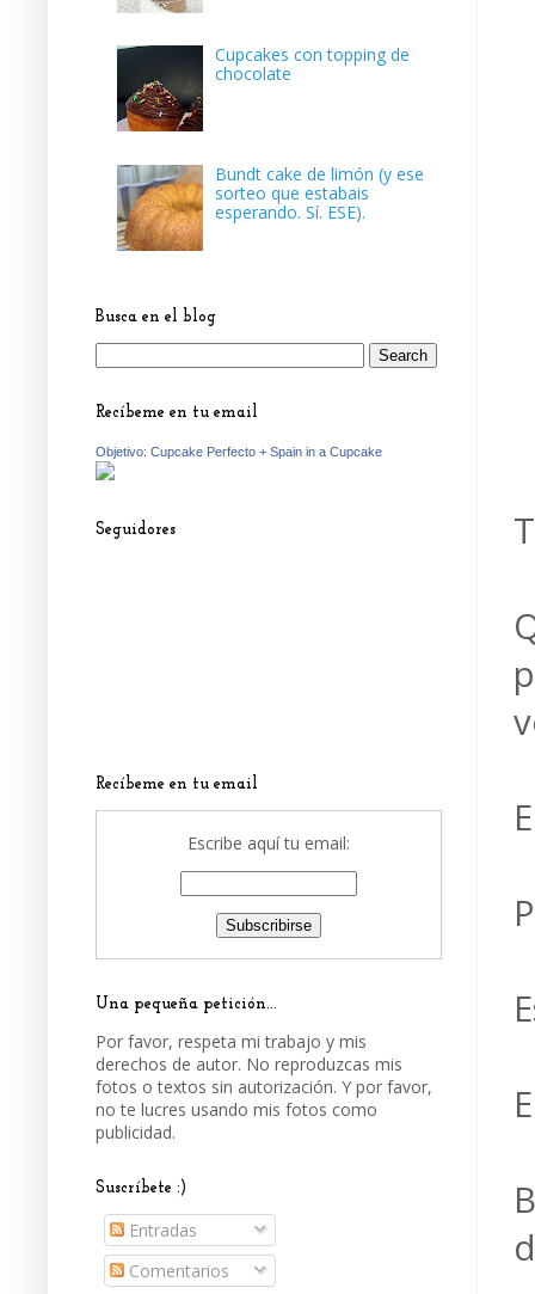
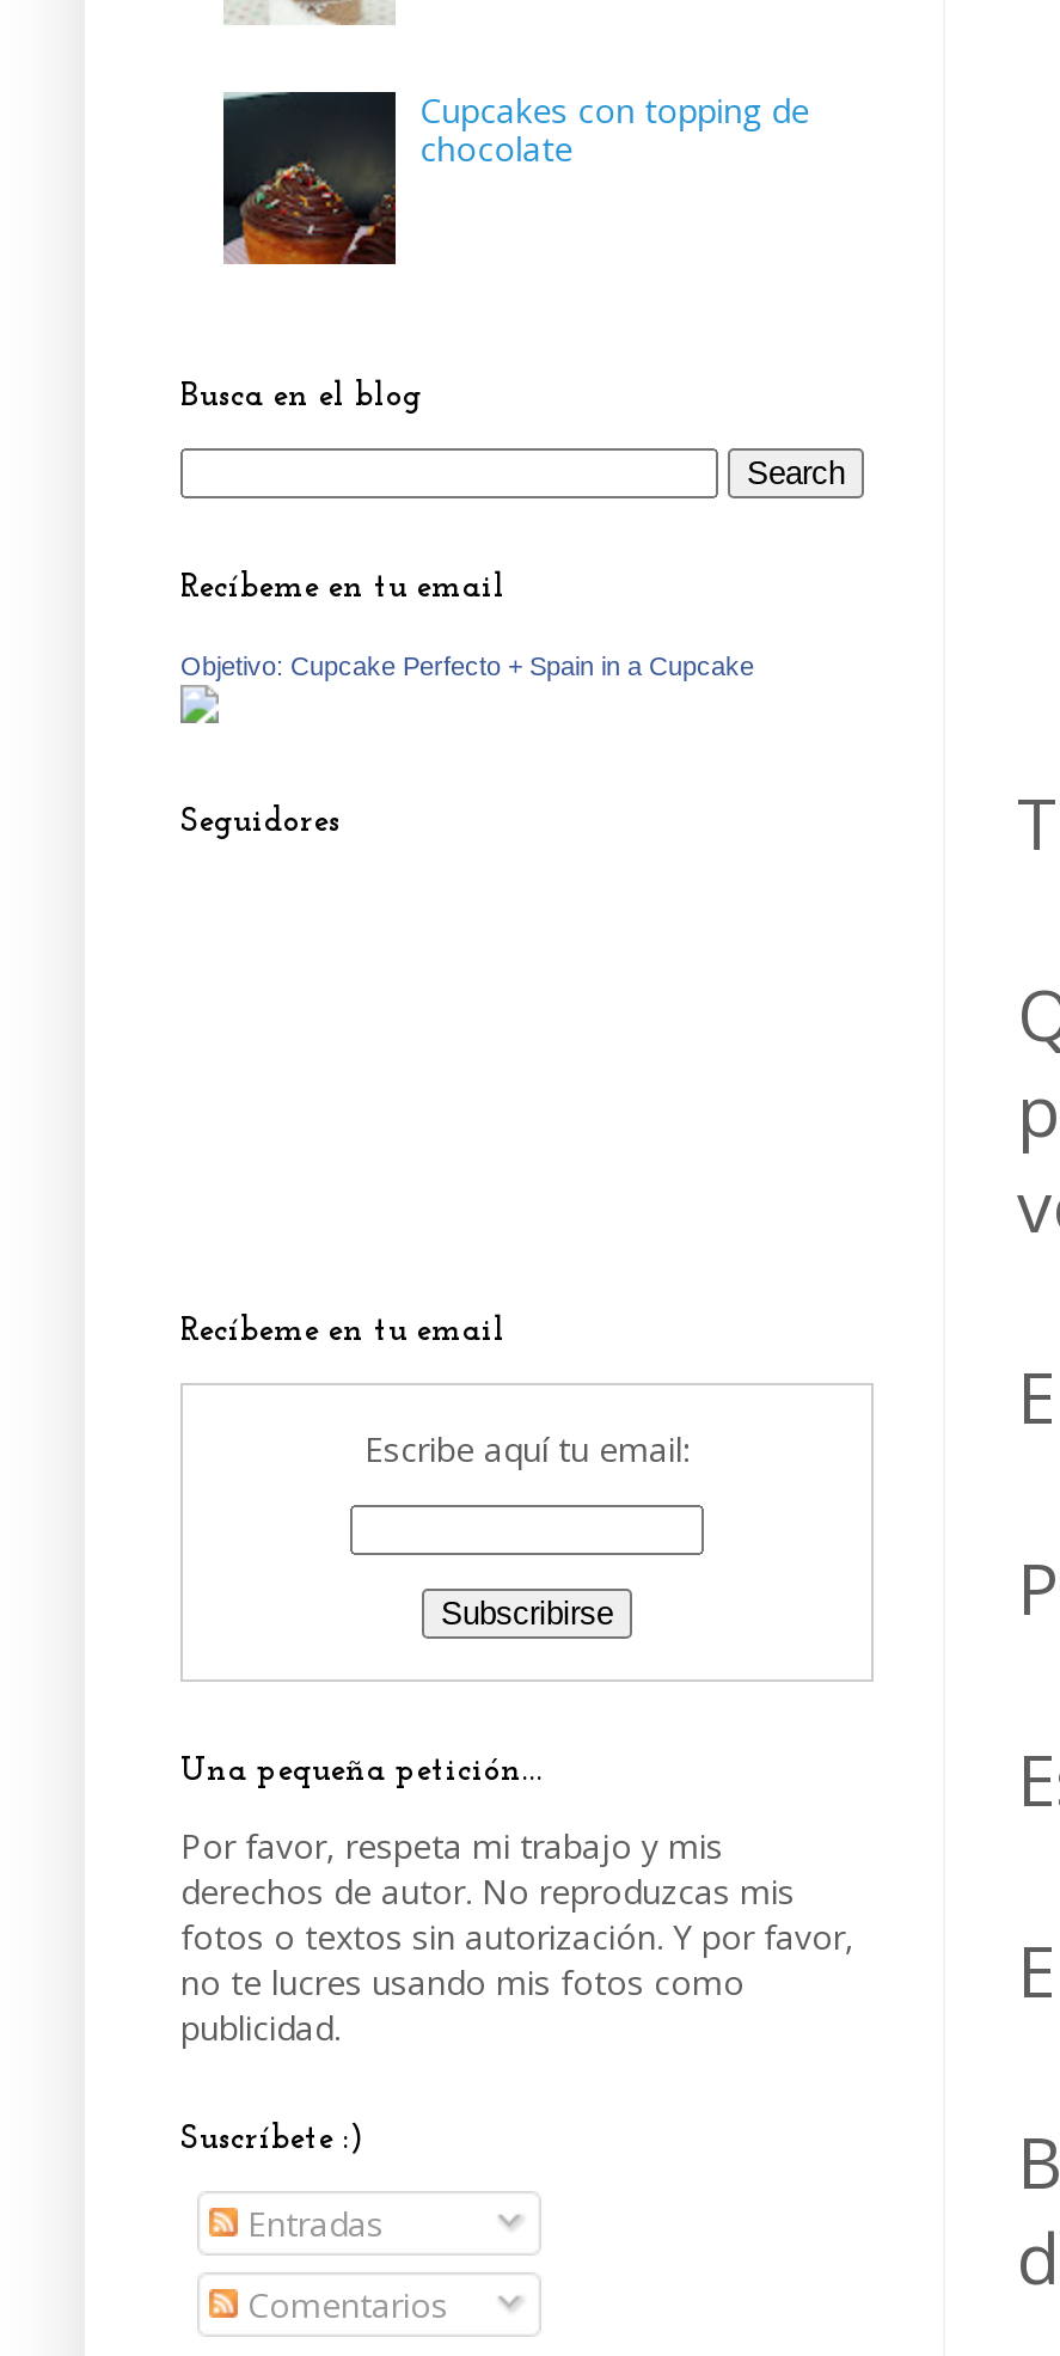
- [image]
- Bundt cake de limón (y ese
- sorteo que estabais
- esperando. Sí. ESE).
